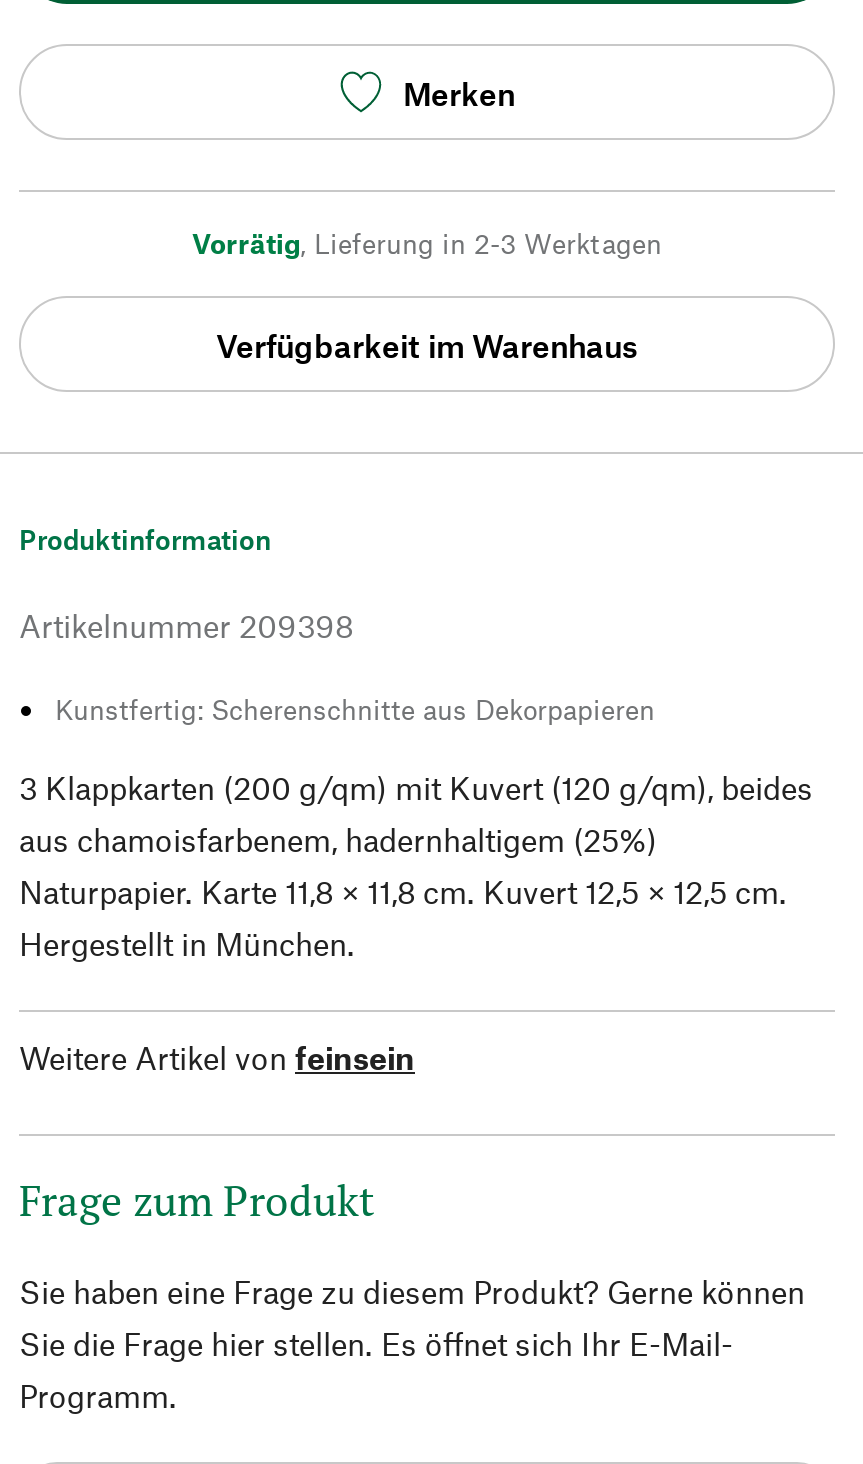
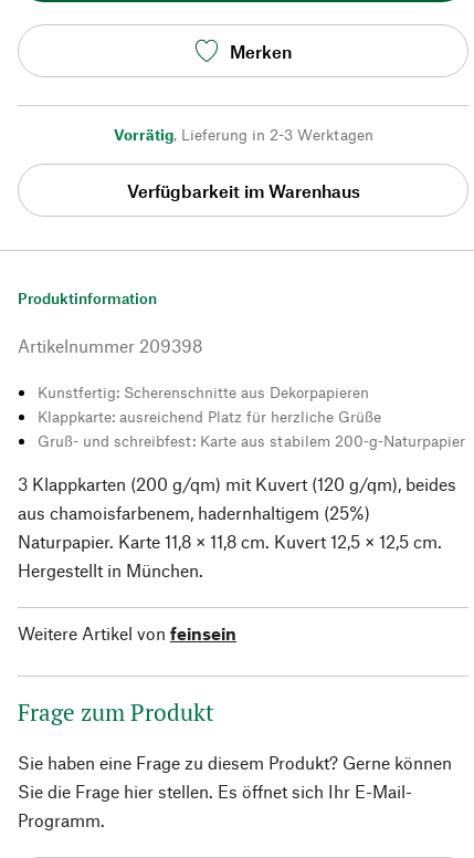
+ Klappkarte: ausreichend Platz für herzliche Grüße
+ Gruß- und schreibfest: Karte aus stabilem 200-g-Naturpapier
